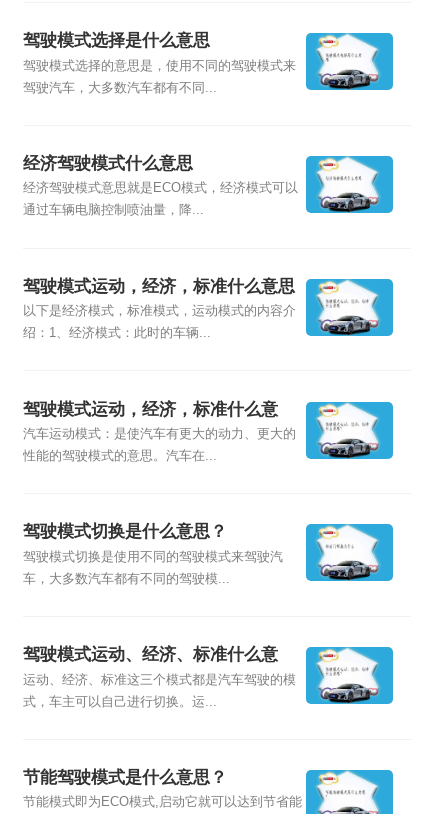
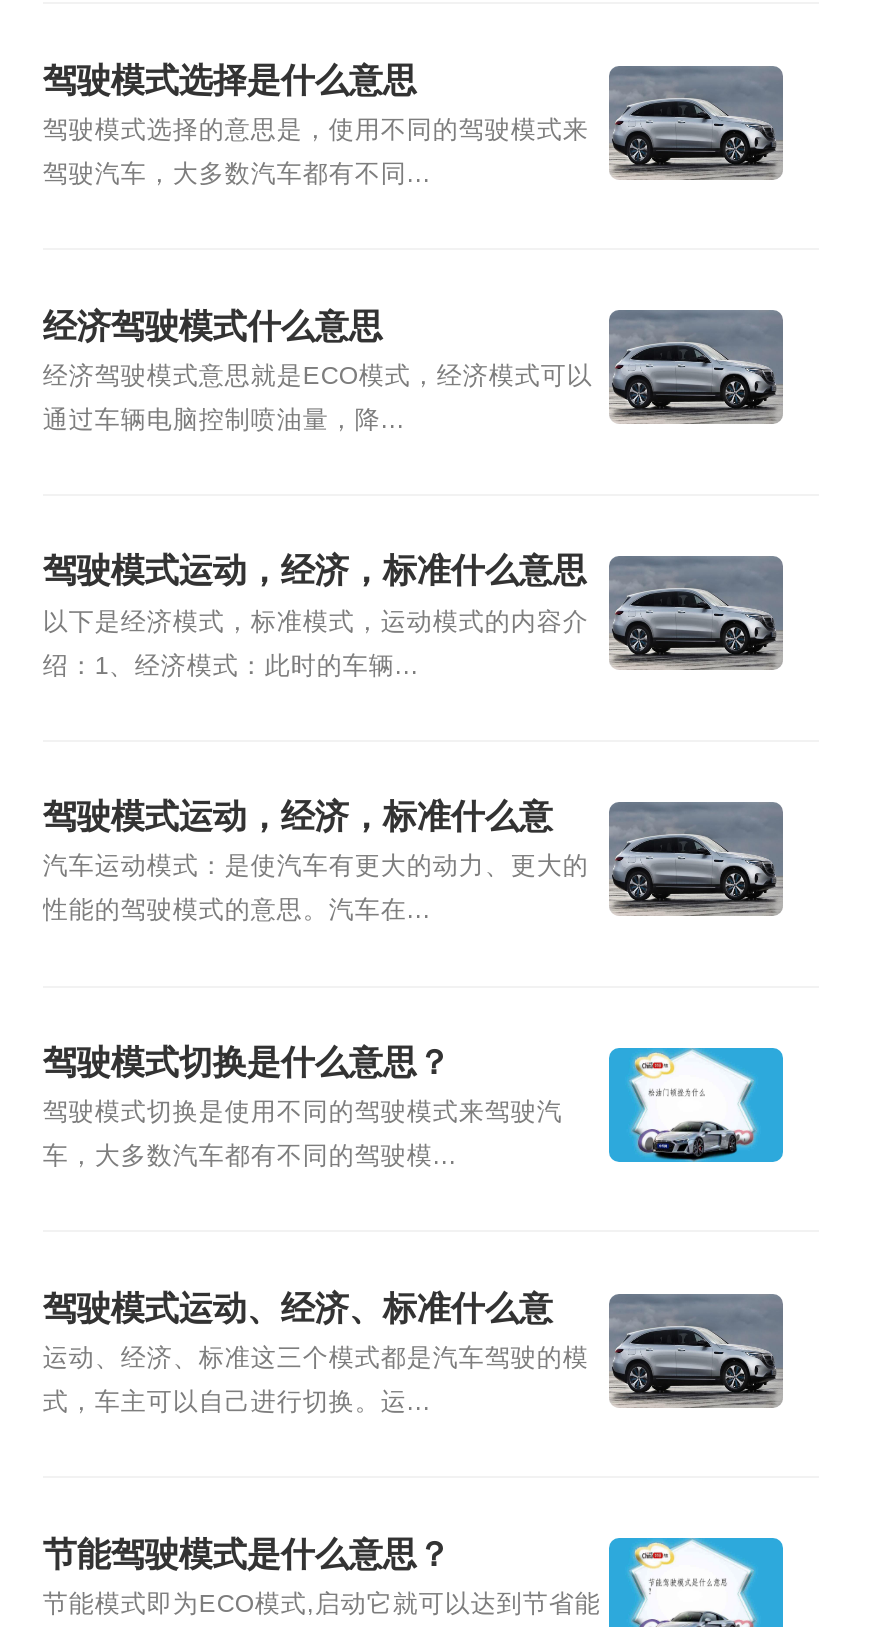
- [image]
+ [image]

- [image]
+ [image]

- [image]
+ [image]

- [image]
+ [image]

- [image]
+ [image]
